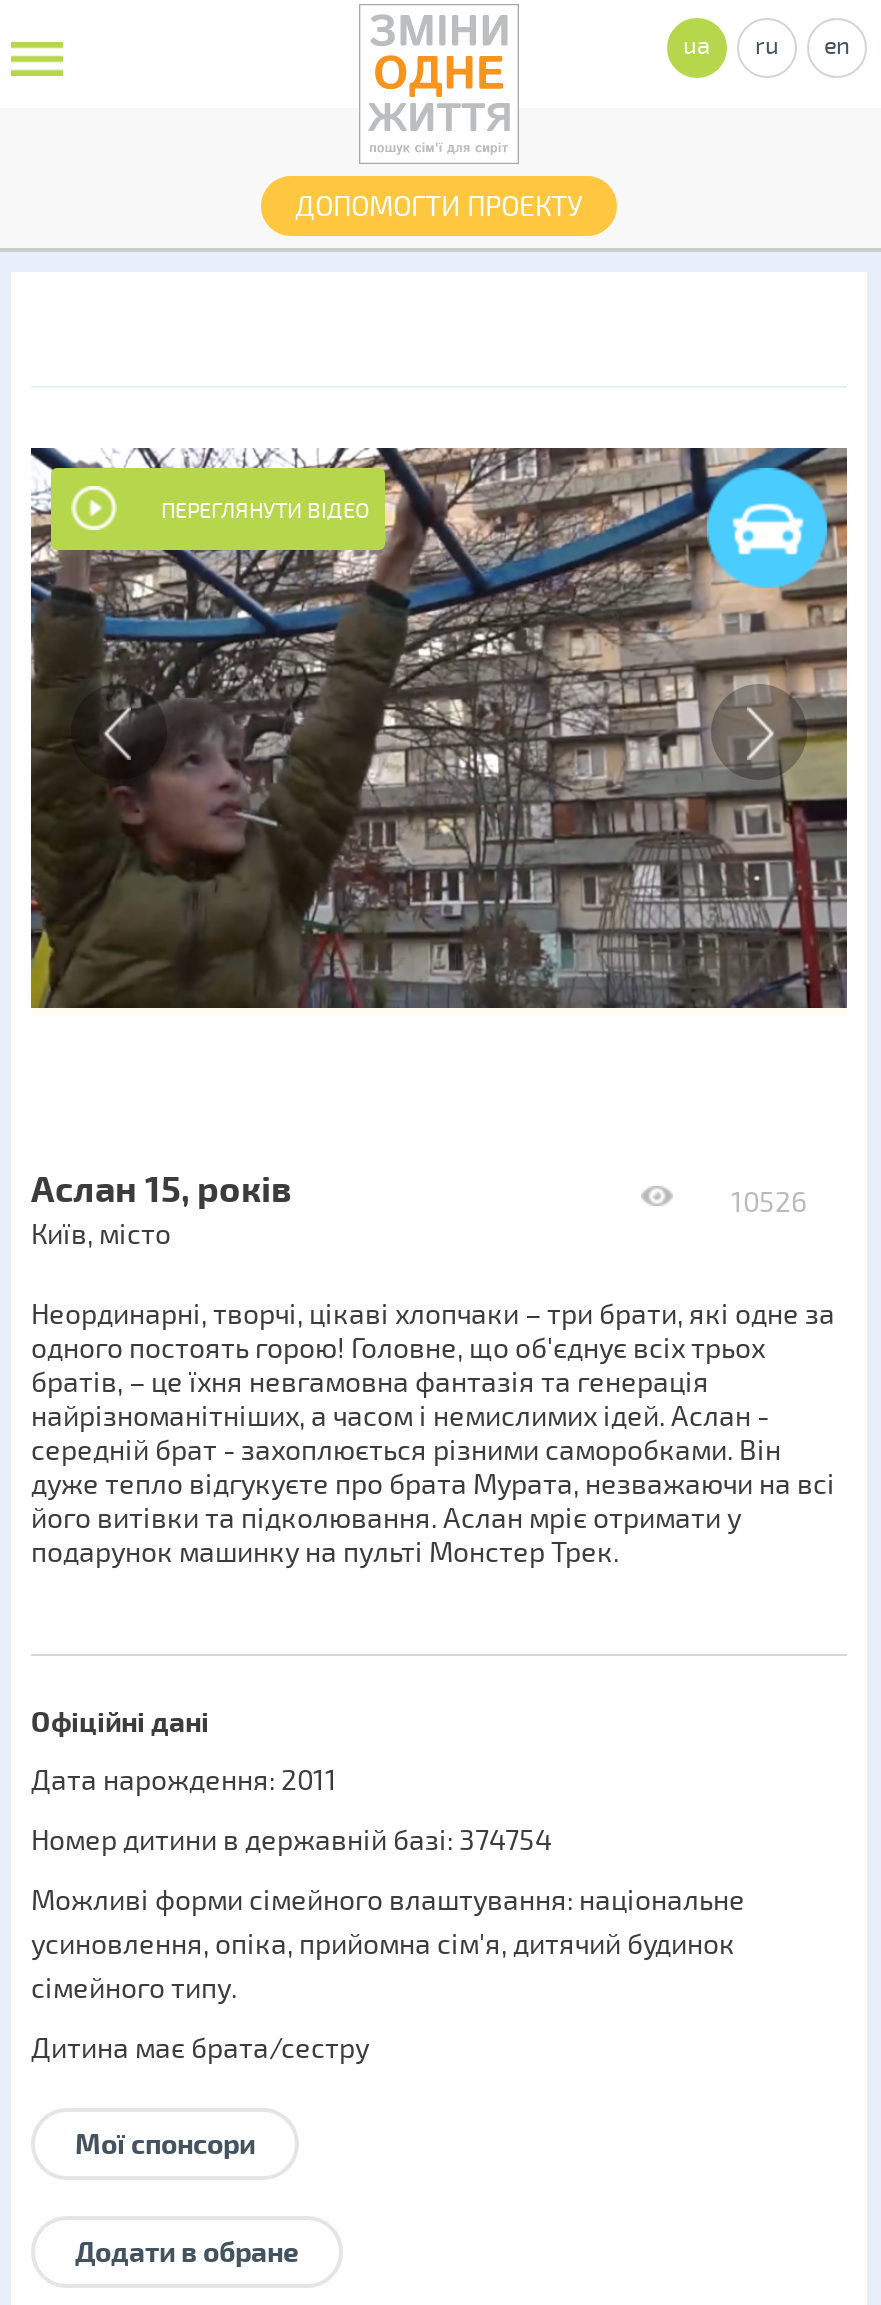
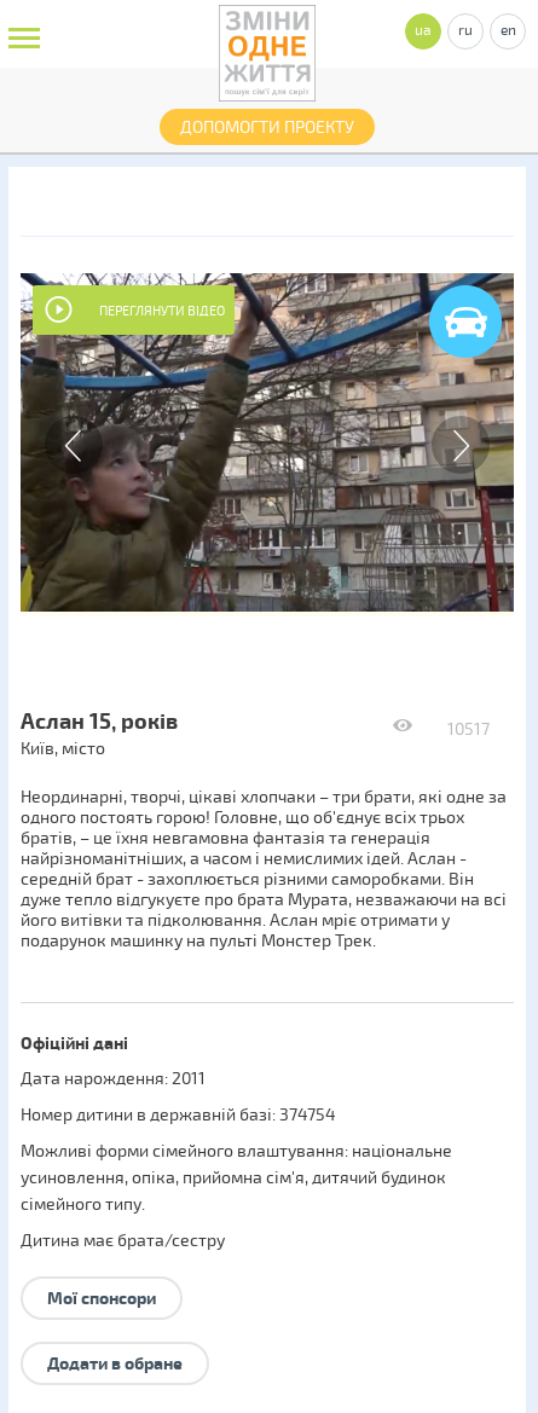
- 10526
+ 10517
